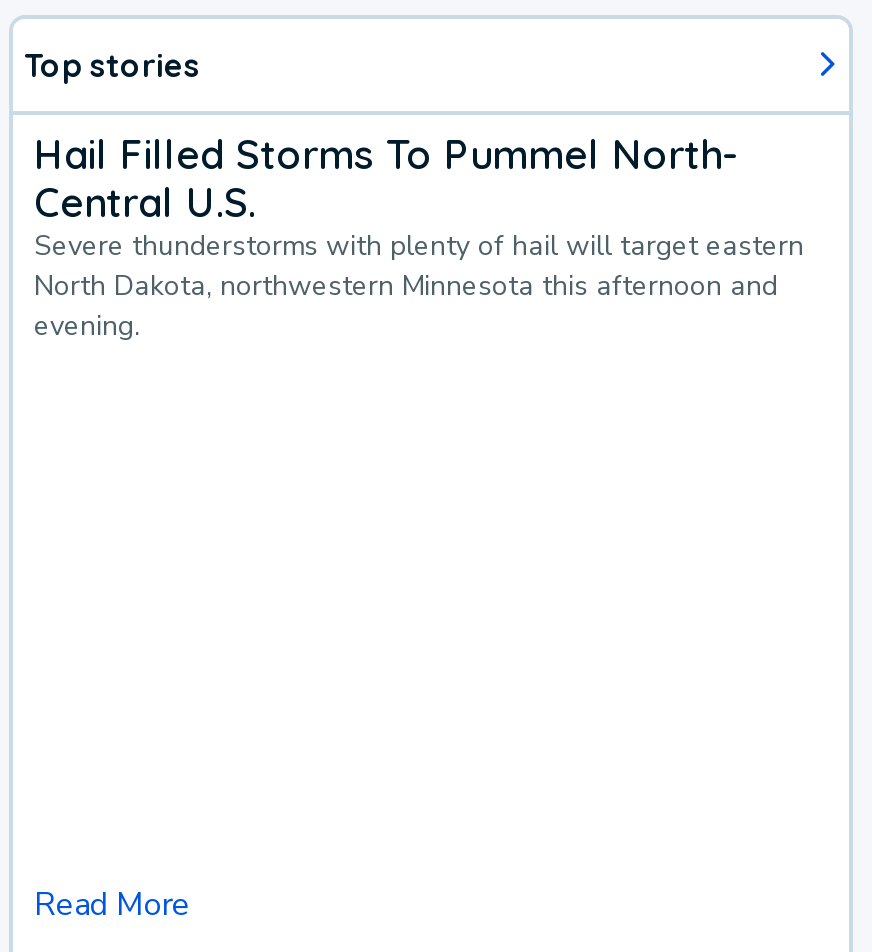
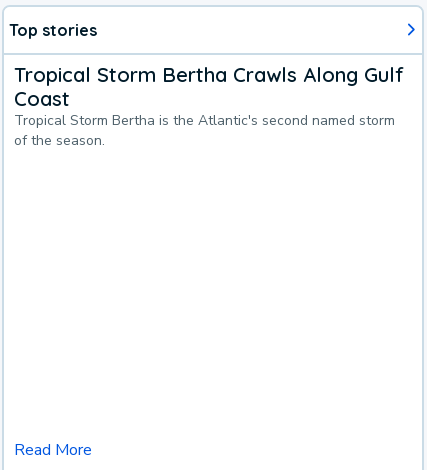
- Hail Filled Storms To Pummel North-
- Central U.S.
- Severe thunderstorms with plenty of hail will target eastern
- North Dakota, northwestern Minnesota this afternoon and
- evening.
+ Tropical Storm Bertha Crawls Along Gulf
+ Coast
+ Tropical Storm Bertha is the Atlantic's second named storm
+ of the season.
